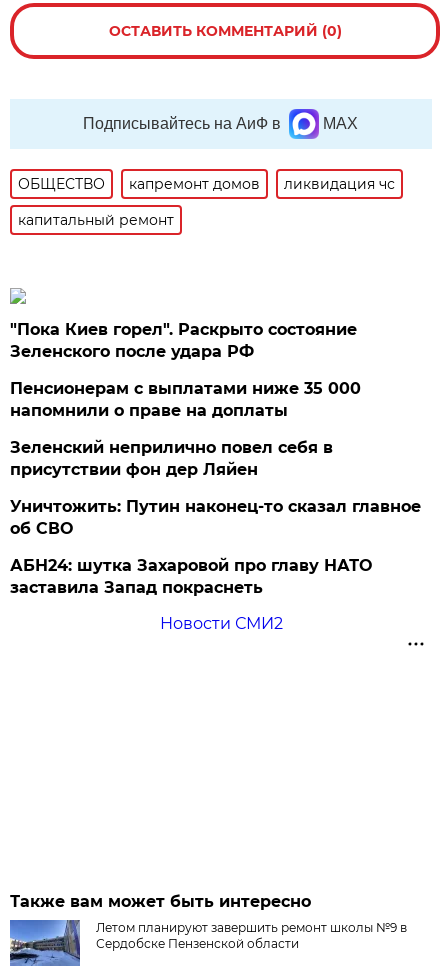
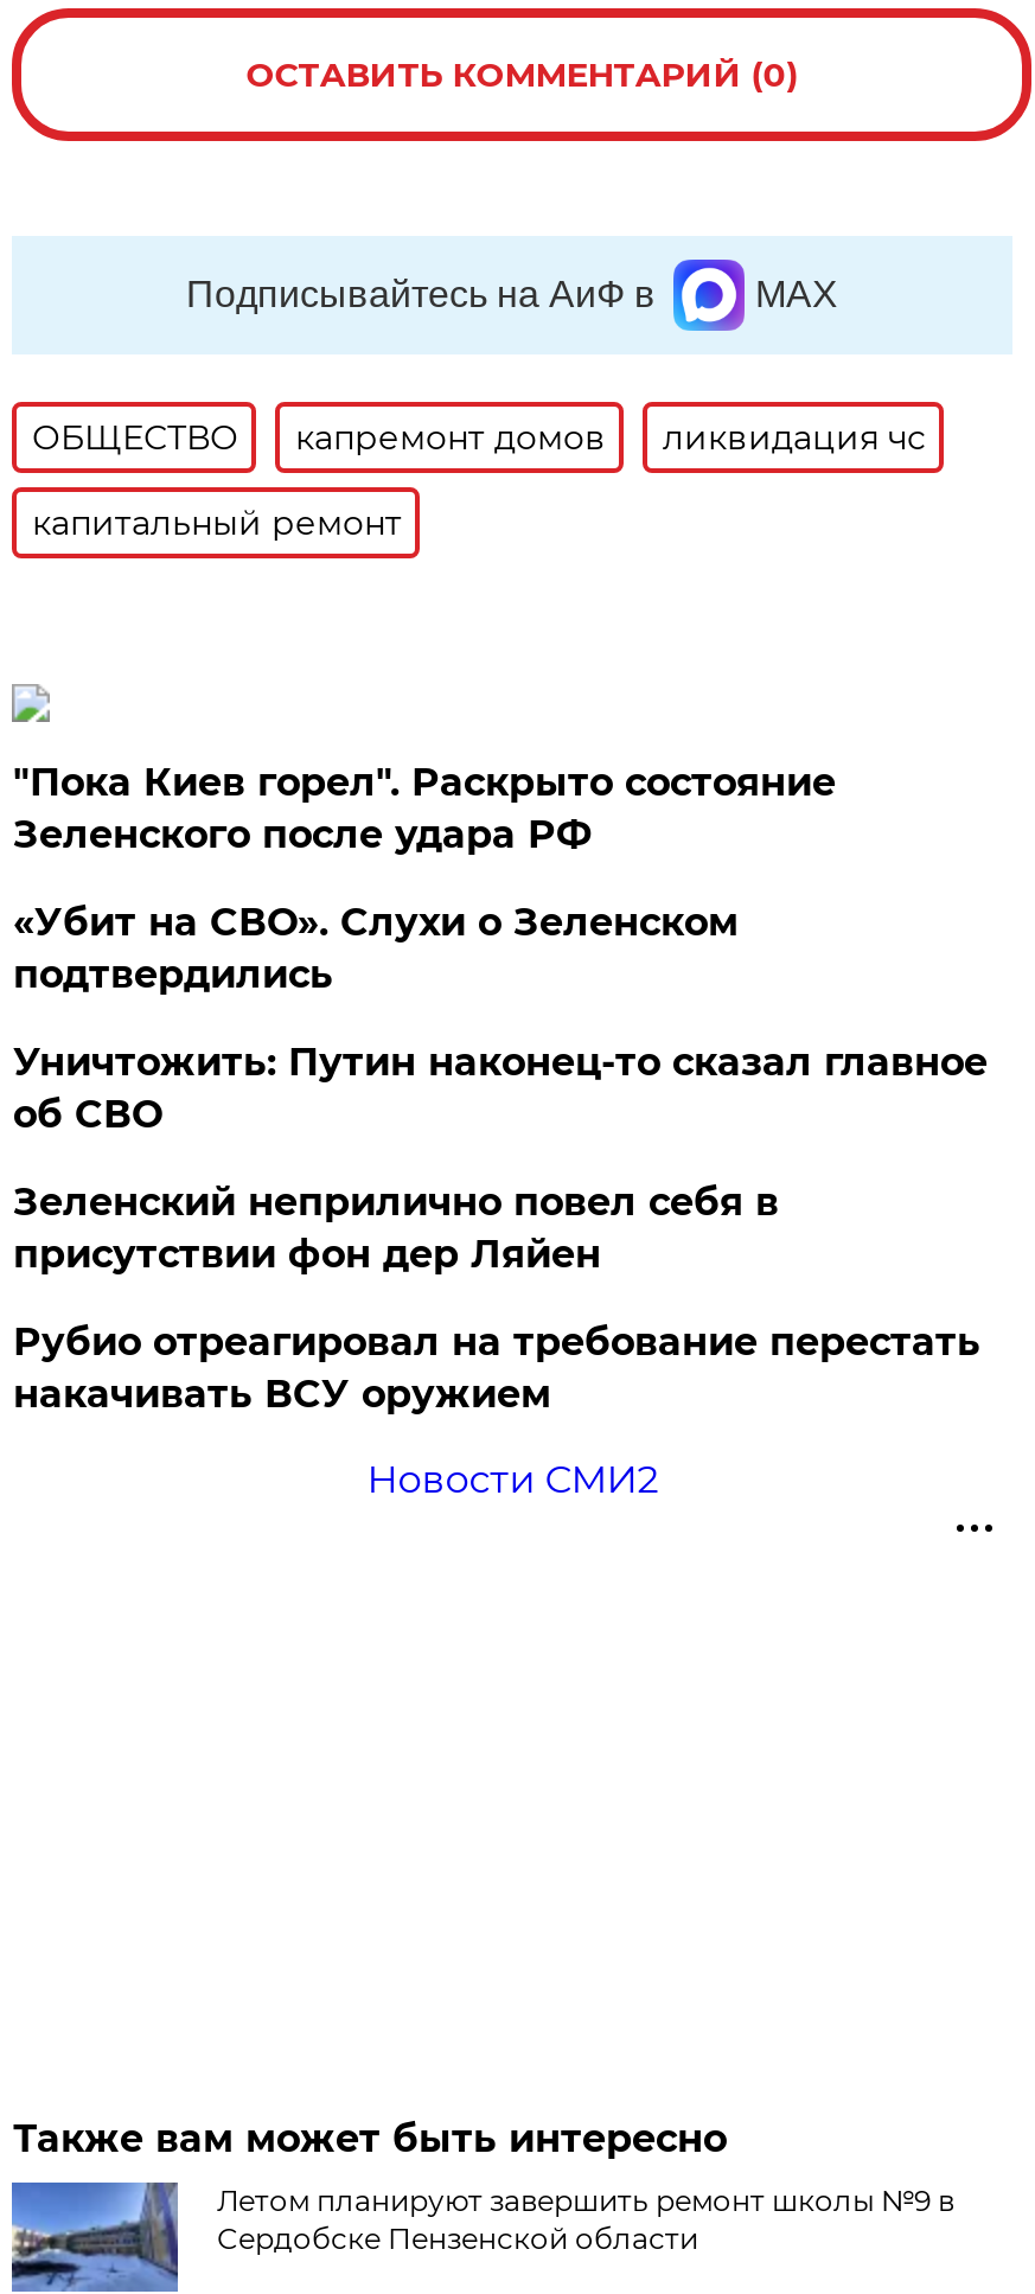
- Пенсионерам с выплатами ниже 35 000
- напомнили о праве на доплаты
+ «Убит на СВО». Слухи о Зеленском
+ подтвердились

moved down: Зеленский неприлично повел cебя в | присутствии фон дер Ляйен

moved up: Уничтожить: Путин наконец-то сказал главное | об СВО

- АБН24: шутка Захаровой про главу НАТО
- заставила Запад покраснеть
+ Рубио отреагировал на требование перестать
+ накачивать ВСУ оружием
